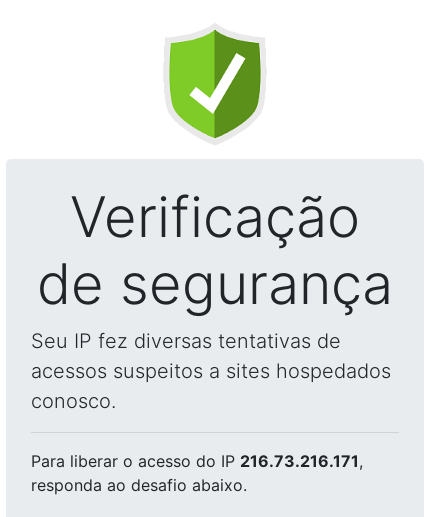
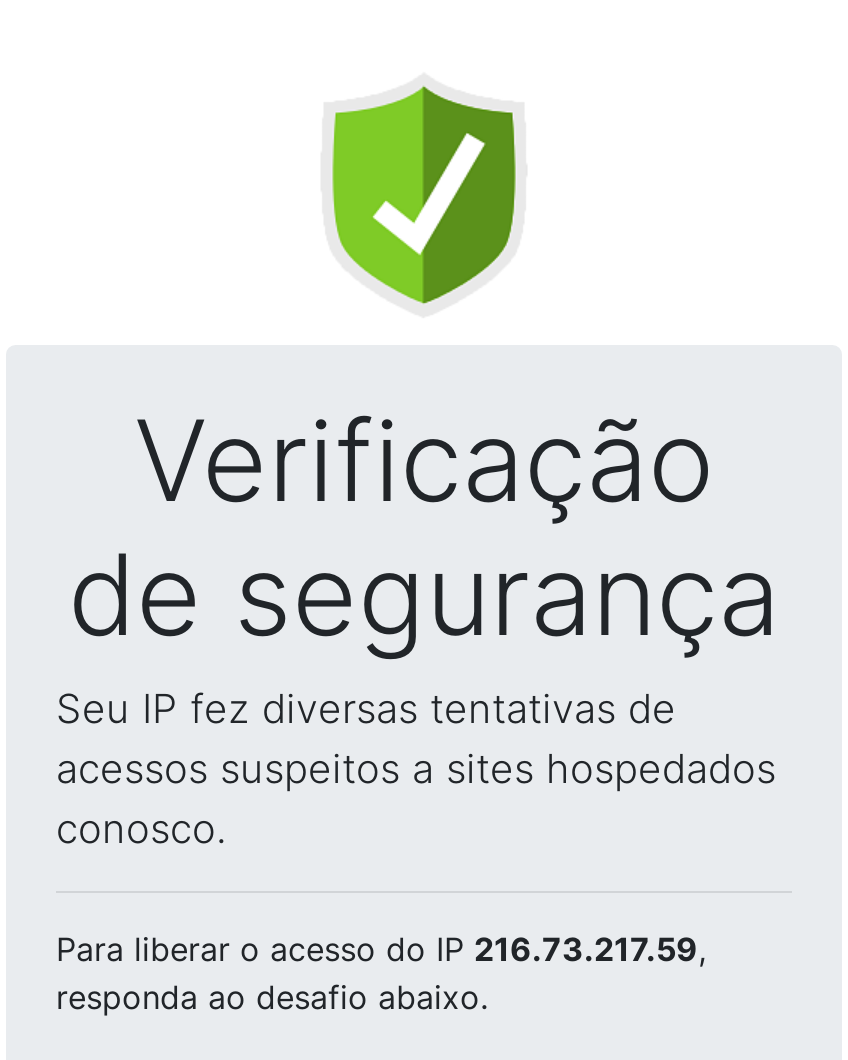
- Para liberar o acesso do IP 216.73.216.171,
+ Para liberar o acesso do IP 216.73.217.59,
